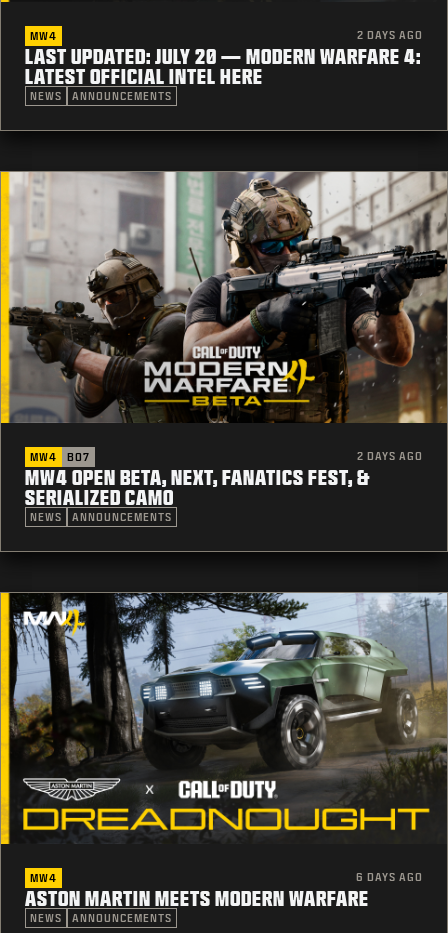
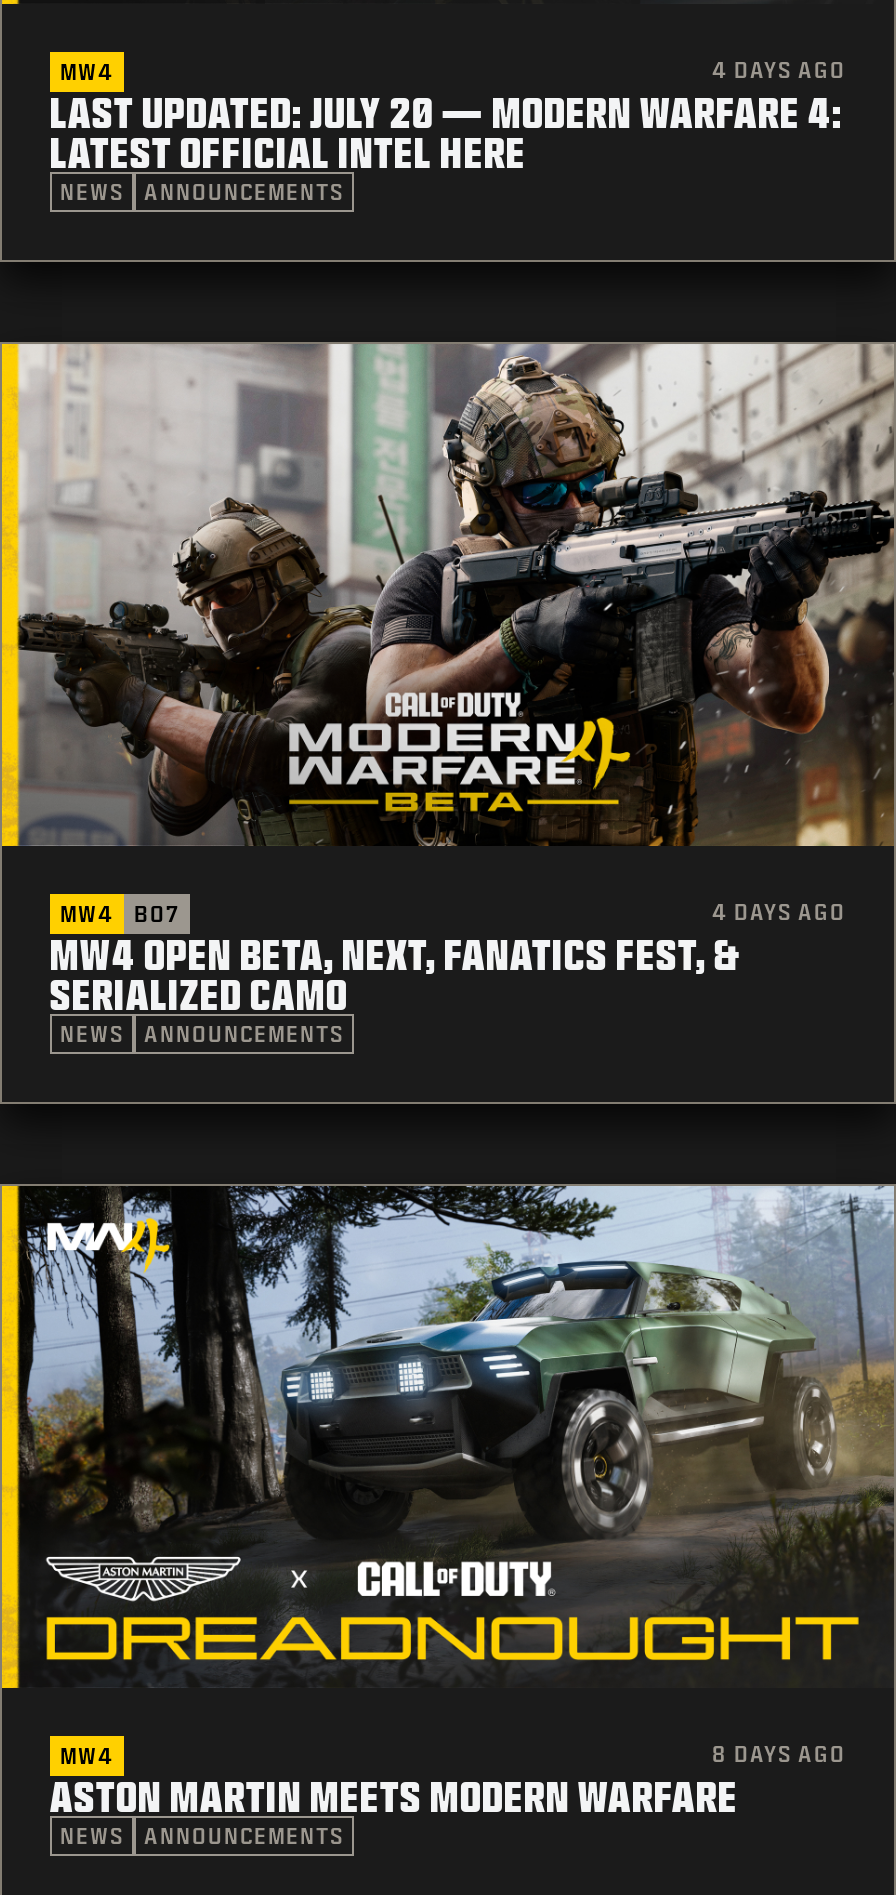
- 2 DAYS AGO
+ 4 DAYS AGO

- 2 DAYS AGO
+ 4 DAYS AGO

- 6 DAYS AGO
+ 8 DAYS AGO
